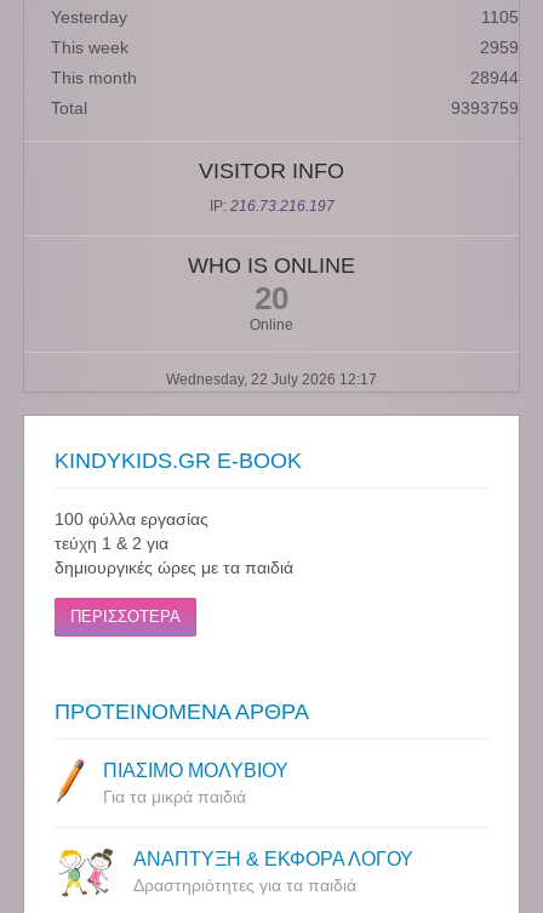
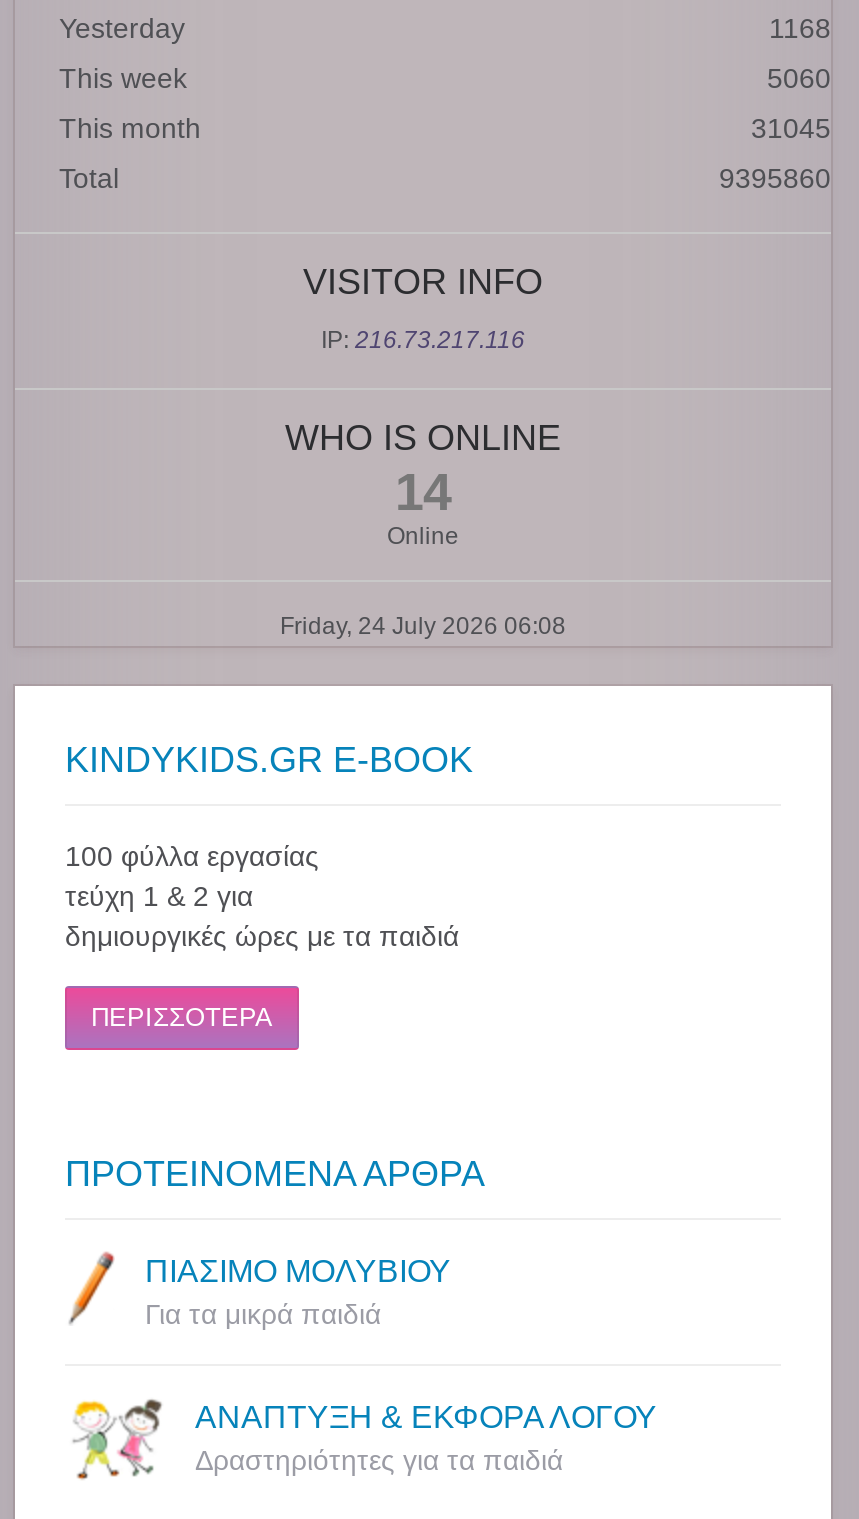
- 1105
+ 1168

- 2959
+ 5060

- 28944
+ 31045

- 9393759
+ 9395860

- IP: 216.73.216.197
+ IP: 216.73.217.116

- 20
+ 14

- Wednesday, 22 July 2026 12:17
+ Friday, 24 July 2026 06:08
